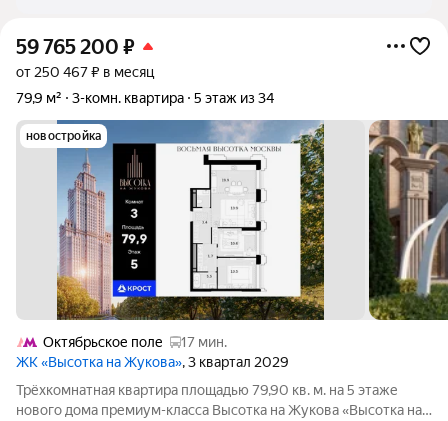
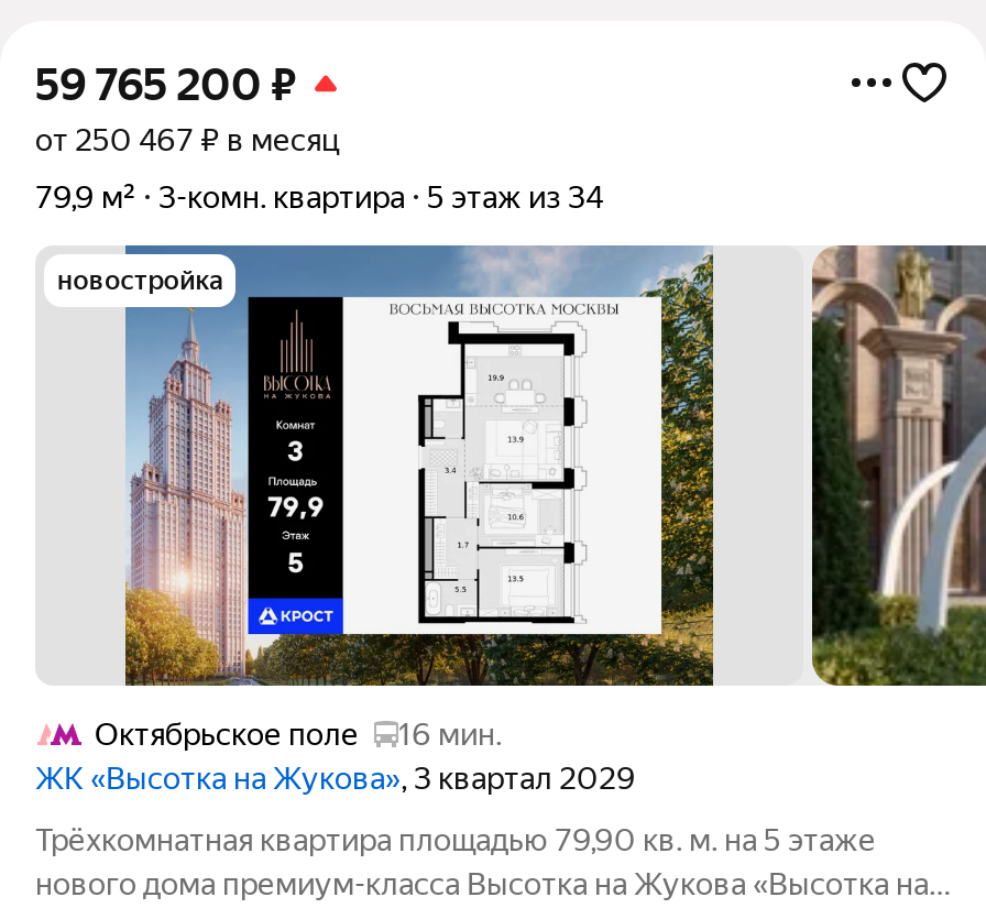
- Октябрьское поле 17 мин.
+ Октябрьское поле 16 мин.
